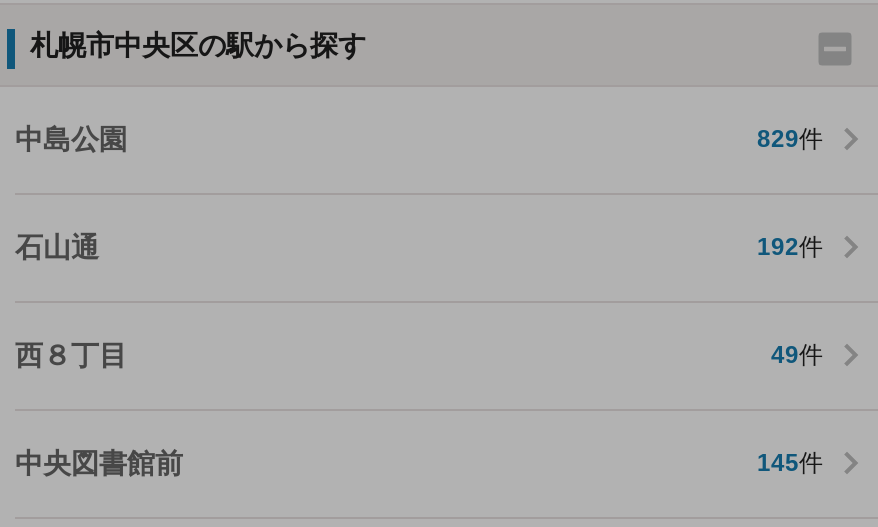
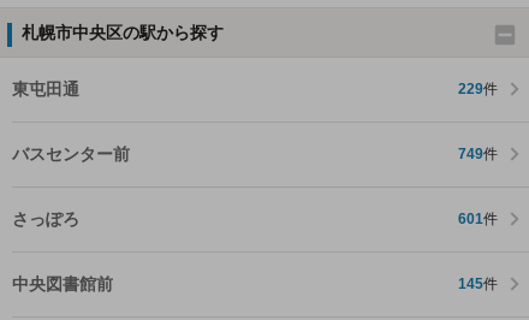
- 中島公園
- 829件
+ 東屯田通
+ 229件

- 石山通
- 192件
+ バスセンター前
+ 749件

- 西８丁目
- 49件
+ さっぽろ
+ 601件
